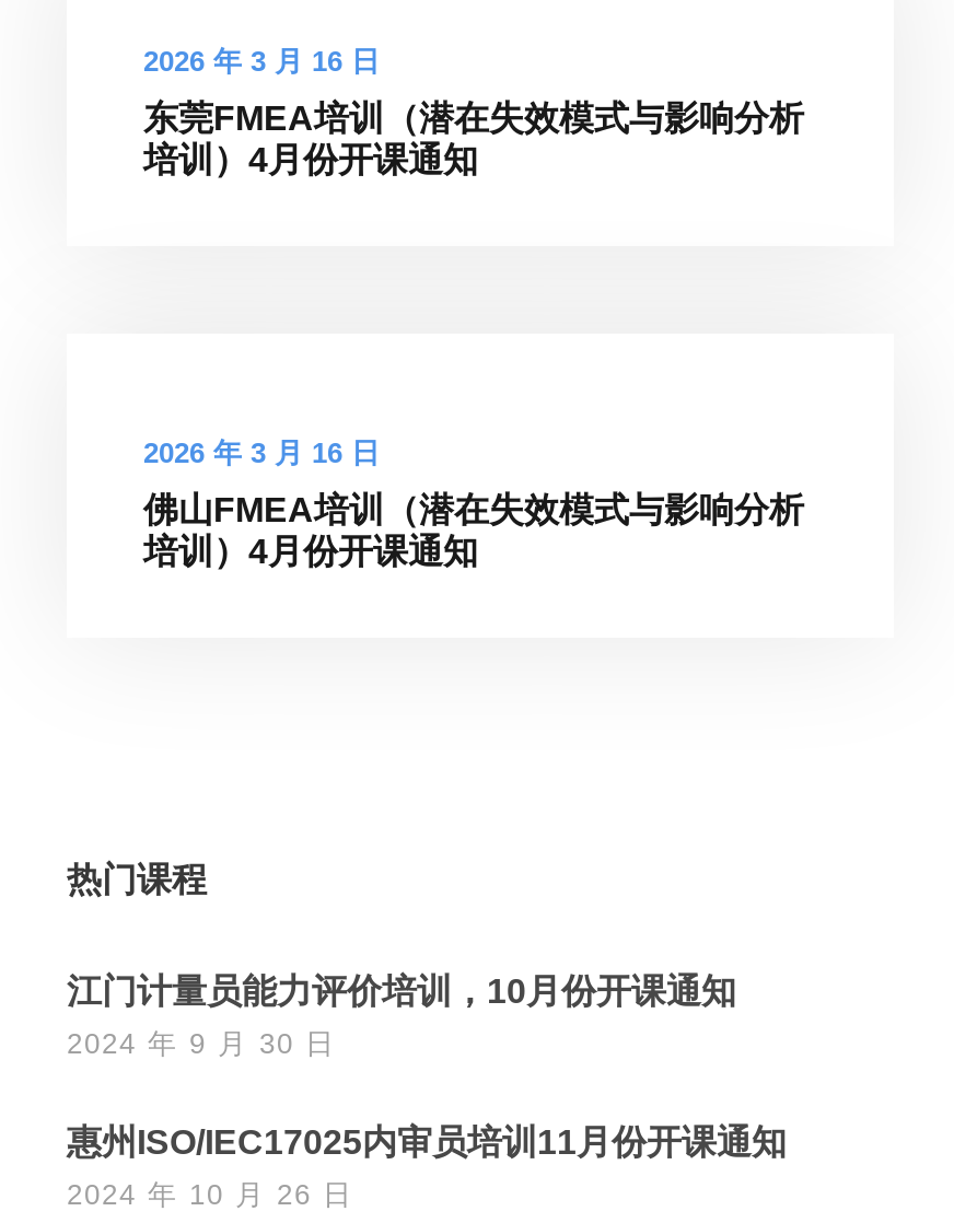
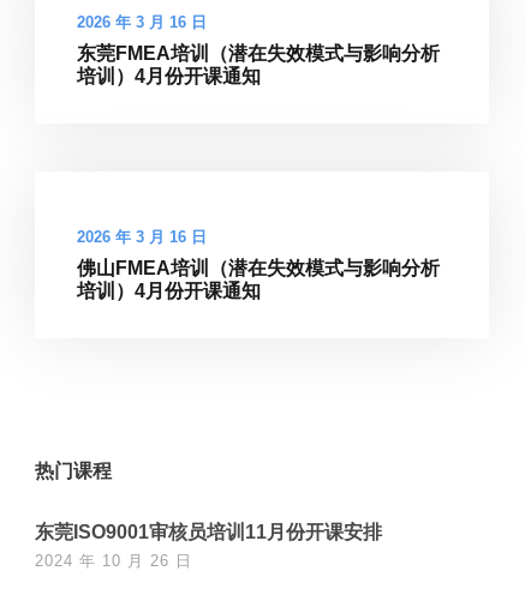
- 江门计量员能力评价培训，10月份开课通知
- 2024 年 9 月 30 日
- 惠州ISO/IEC17025内审员培训11月份开课通知
+ 东莞ISO9001审核员培训11月份开课安排
